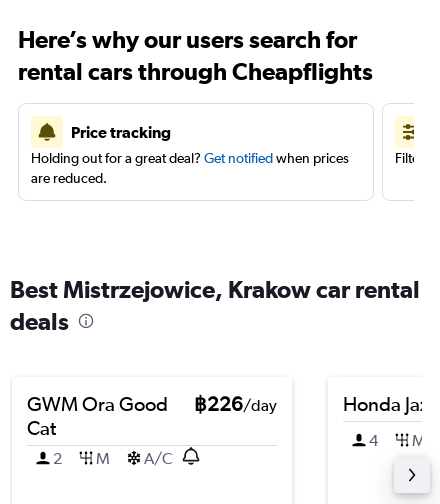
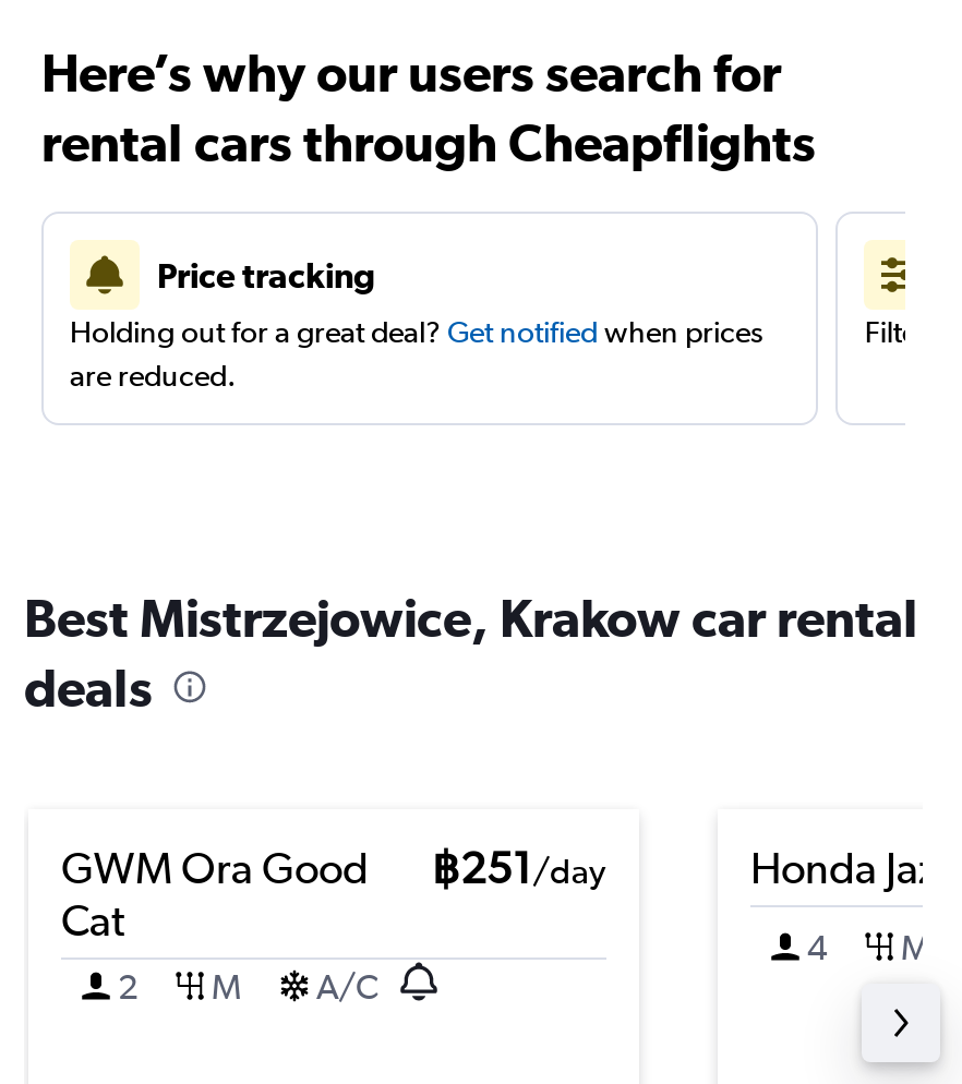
- GWM Ora Good ฿226 /day
+ GWM Ora Good ฿251 /day
